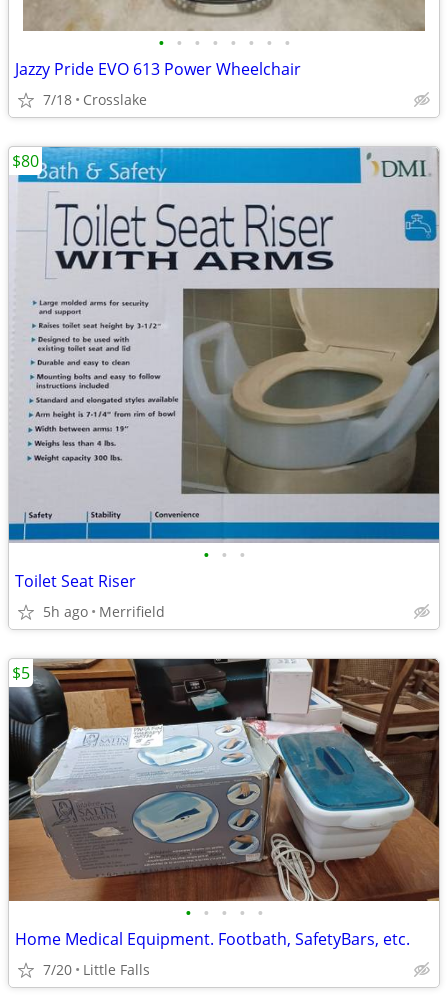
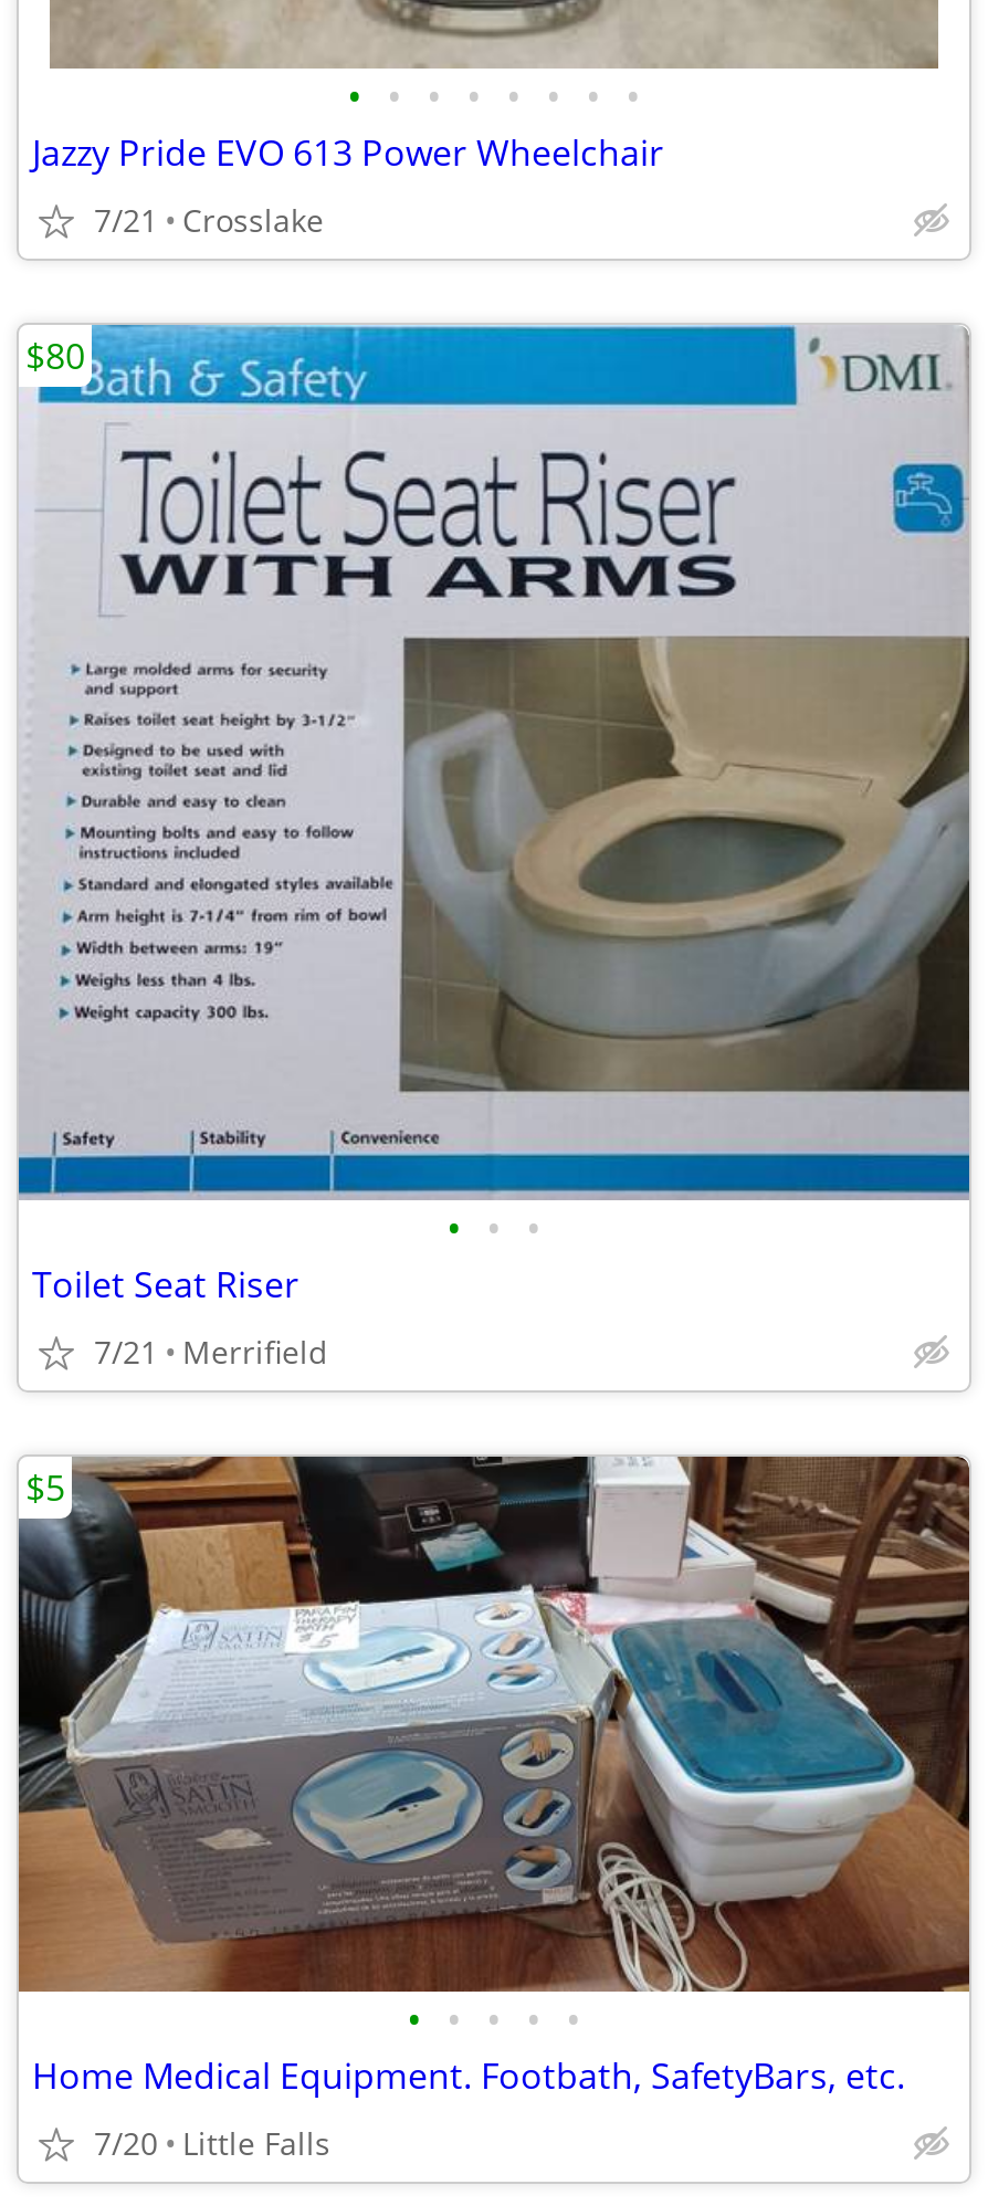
- 7/18 Crosslake
+ 7/21 Crosslake

- 5h ago Merrifield
+ 7/21 Merrifield
